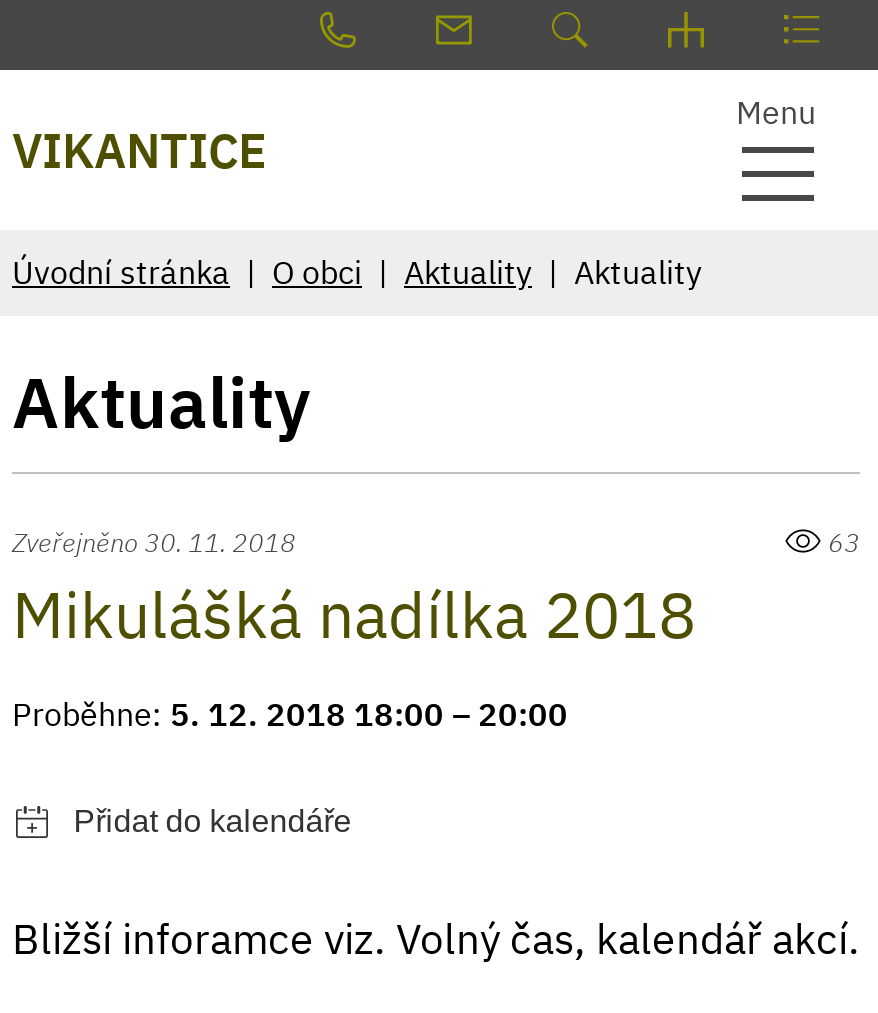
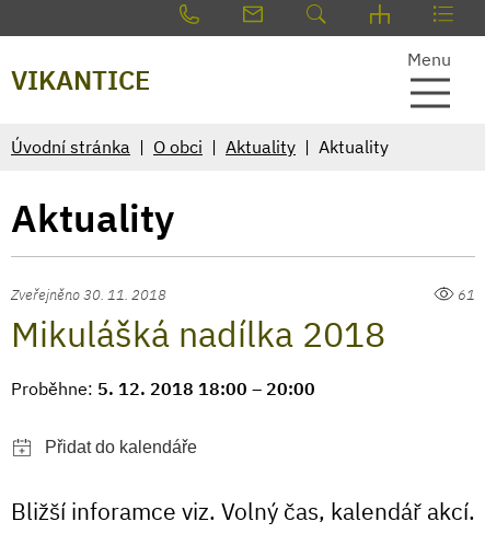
- 63
+ 61
